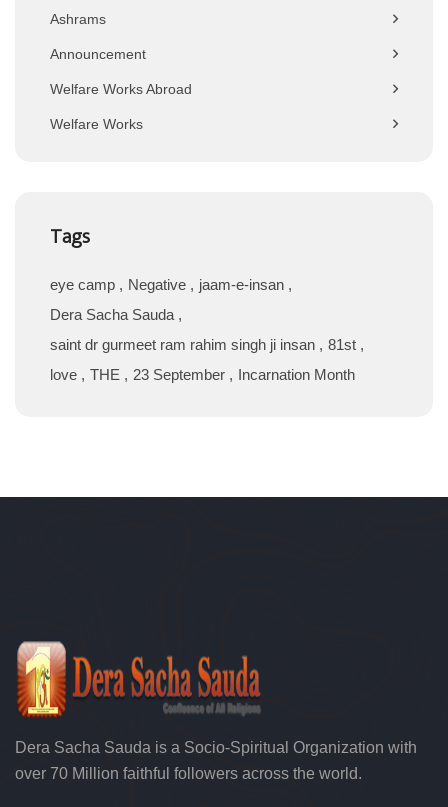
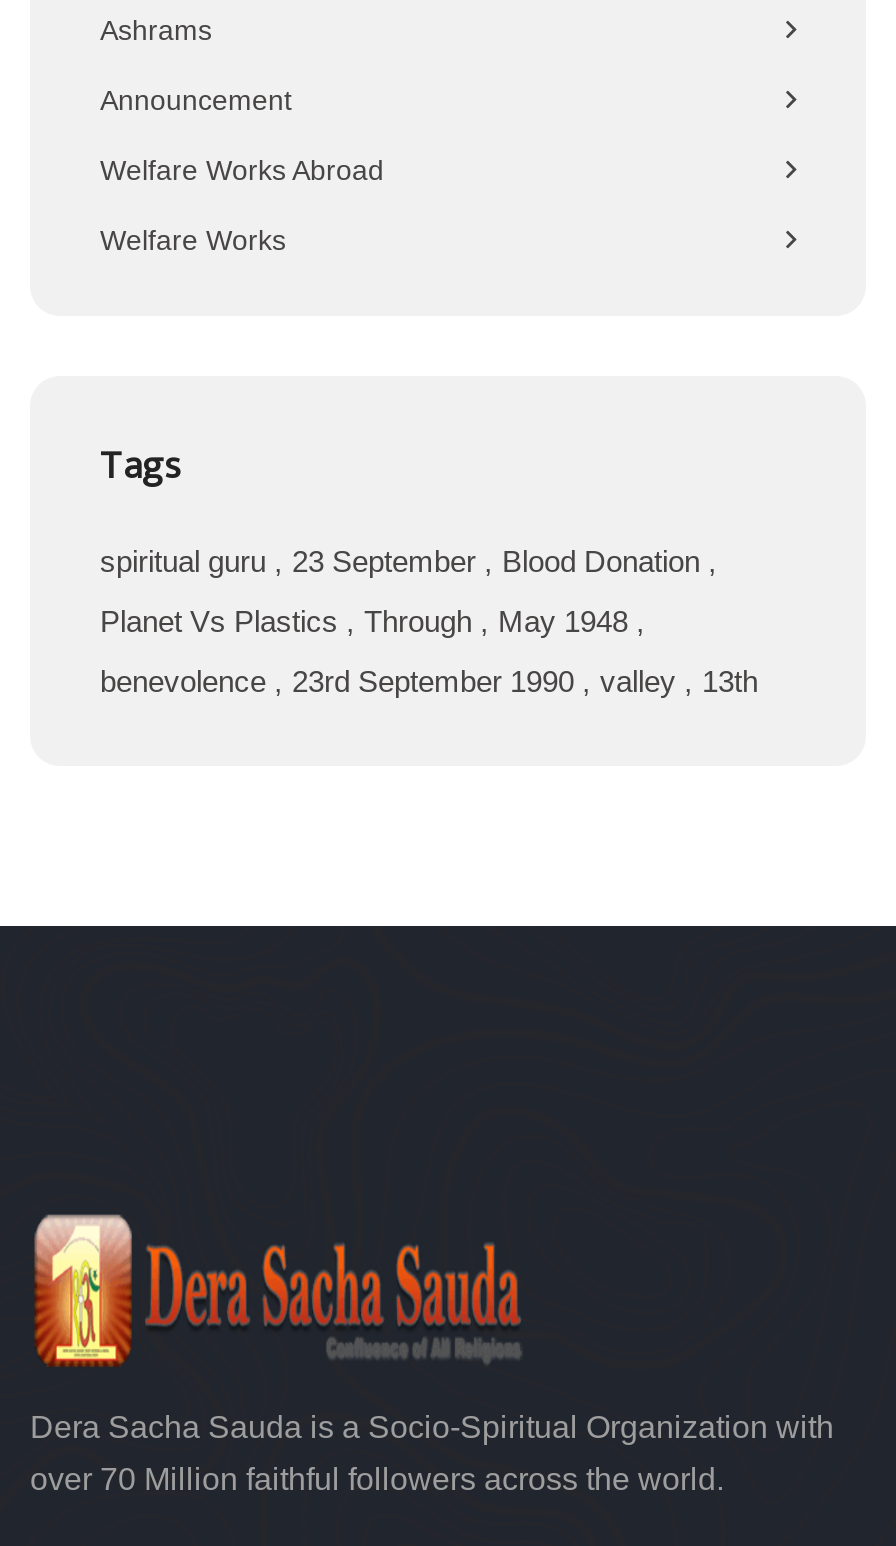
- eye camp Negative jaam-e-insan
- Dera Sacha Sauda
- saint dr gurmeet ram rahim singh ji insan 81st
- love THE 23 September Incarnation Month
+ spiritual guru 23 September Blood Donation
+ Planet Vs Plastics Through May 1948
+ benevolence 23rd September 1990 valley 13th
